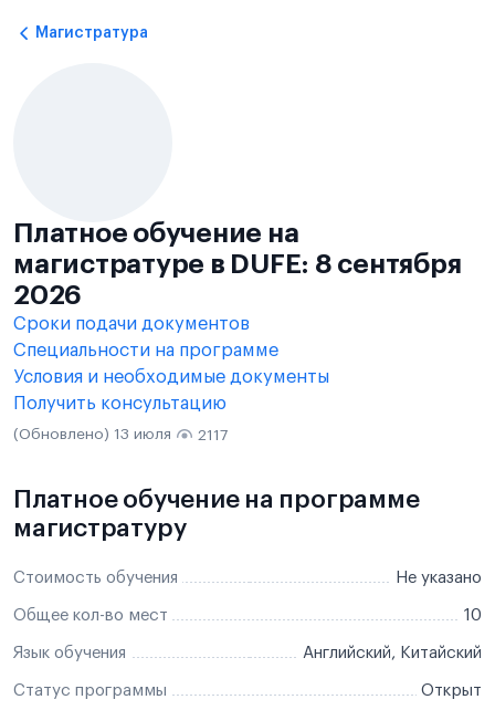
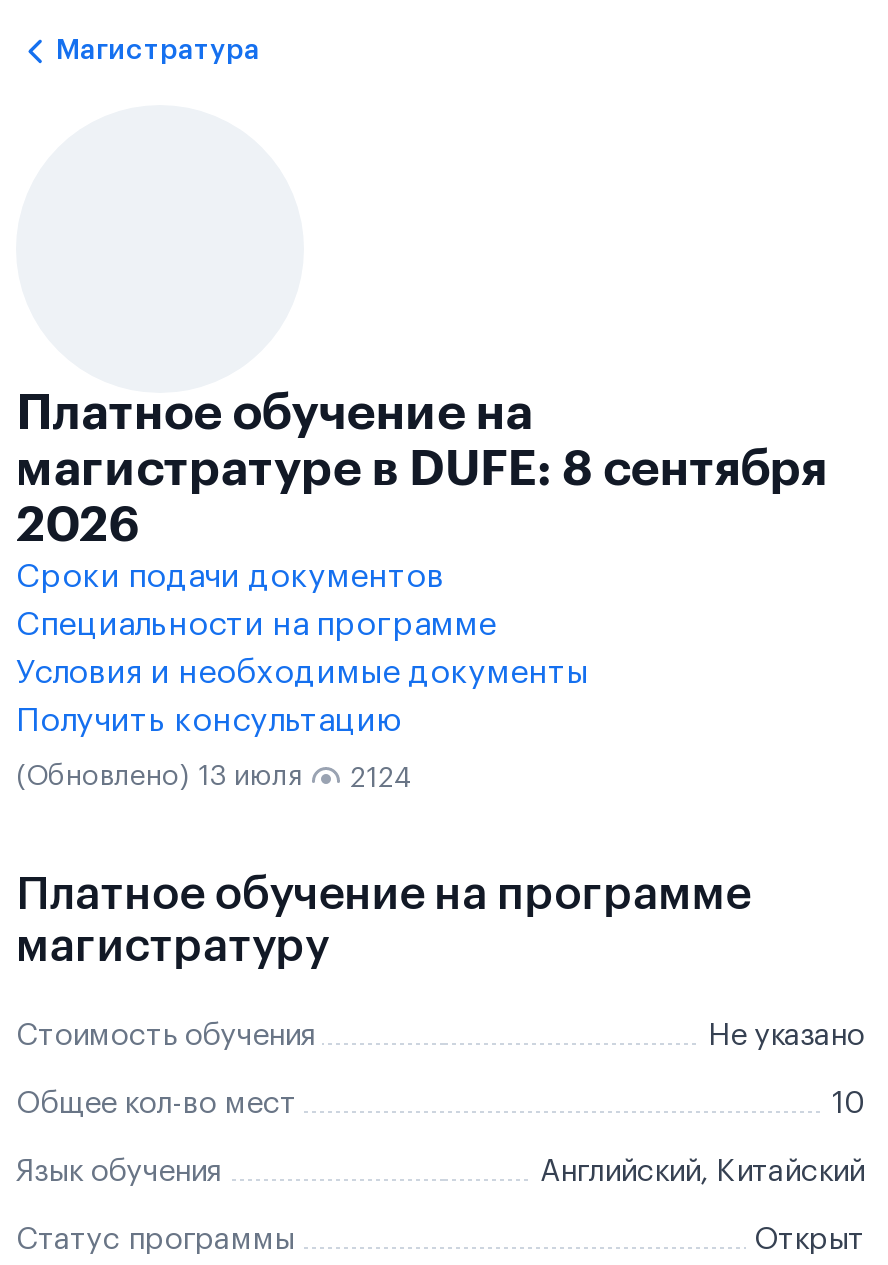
- (Обновлено) 13 июля 2117
+ (Обновлено) 13 июля 2124
